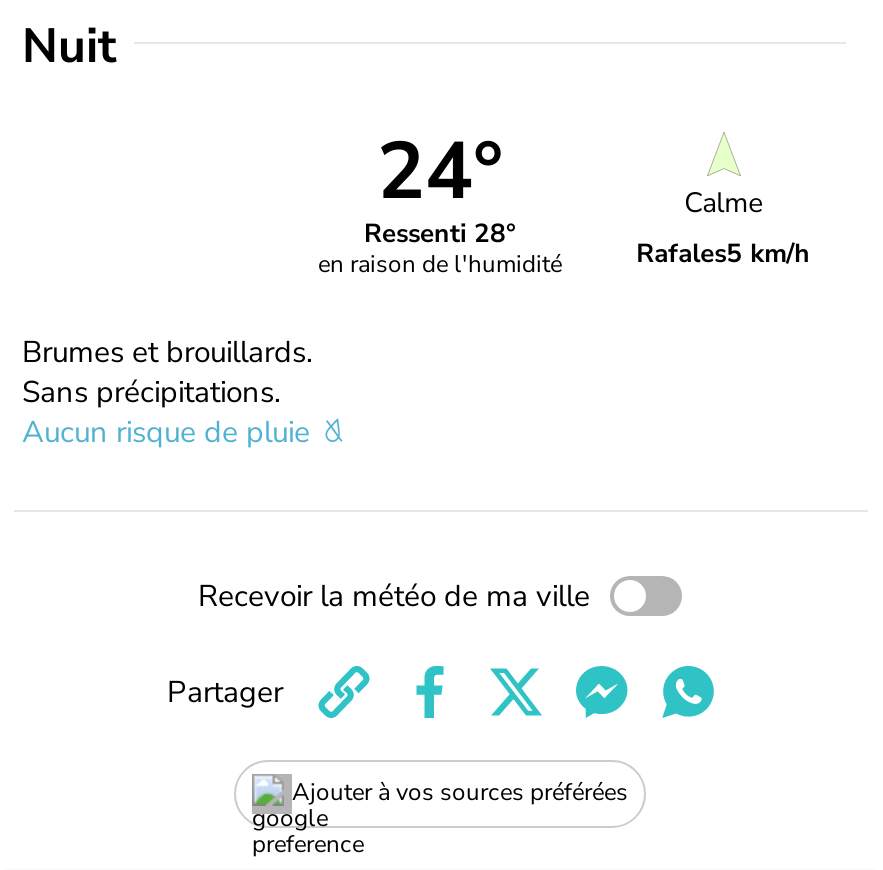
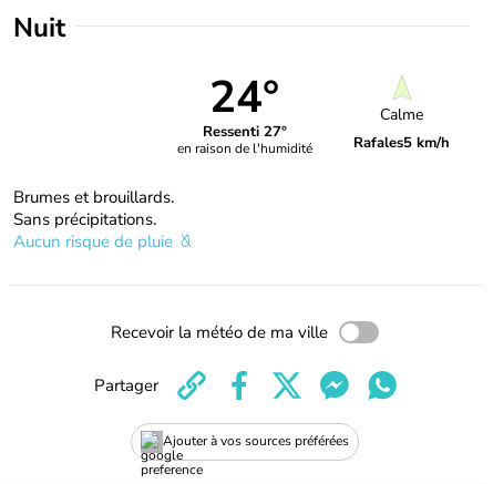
- Ressenti 28°
+ Ressenti 27°
